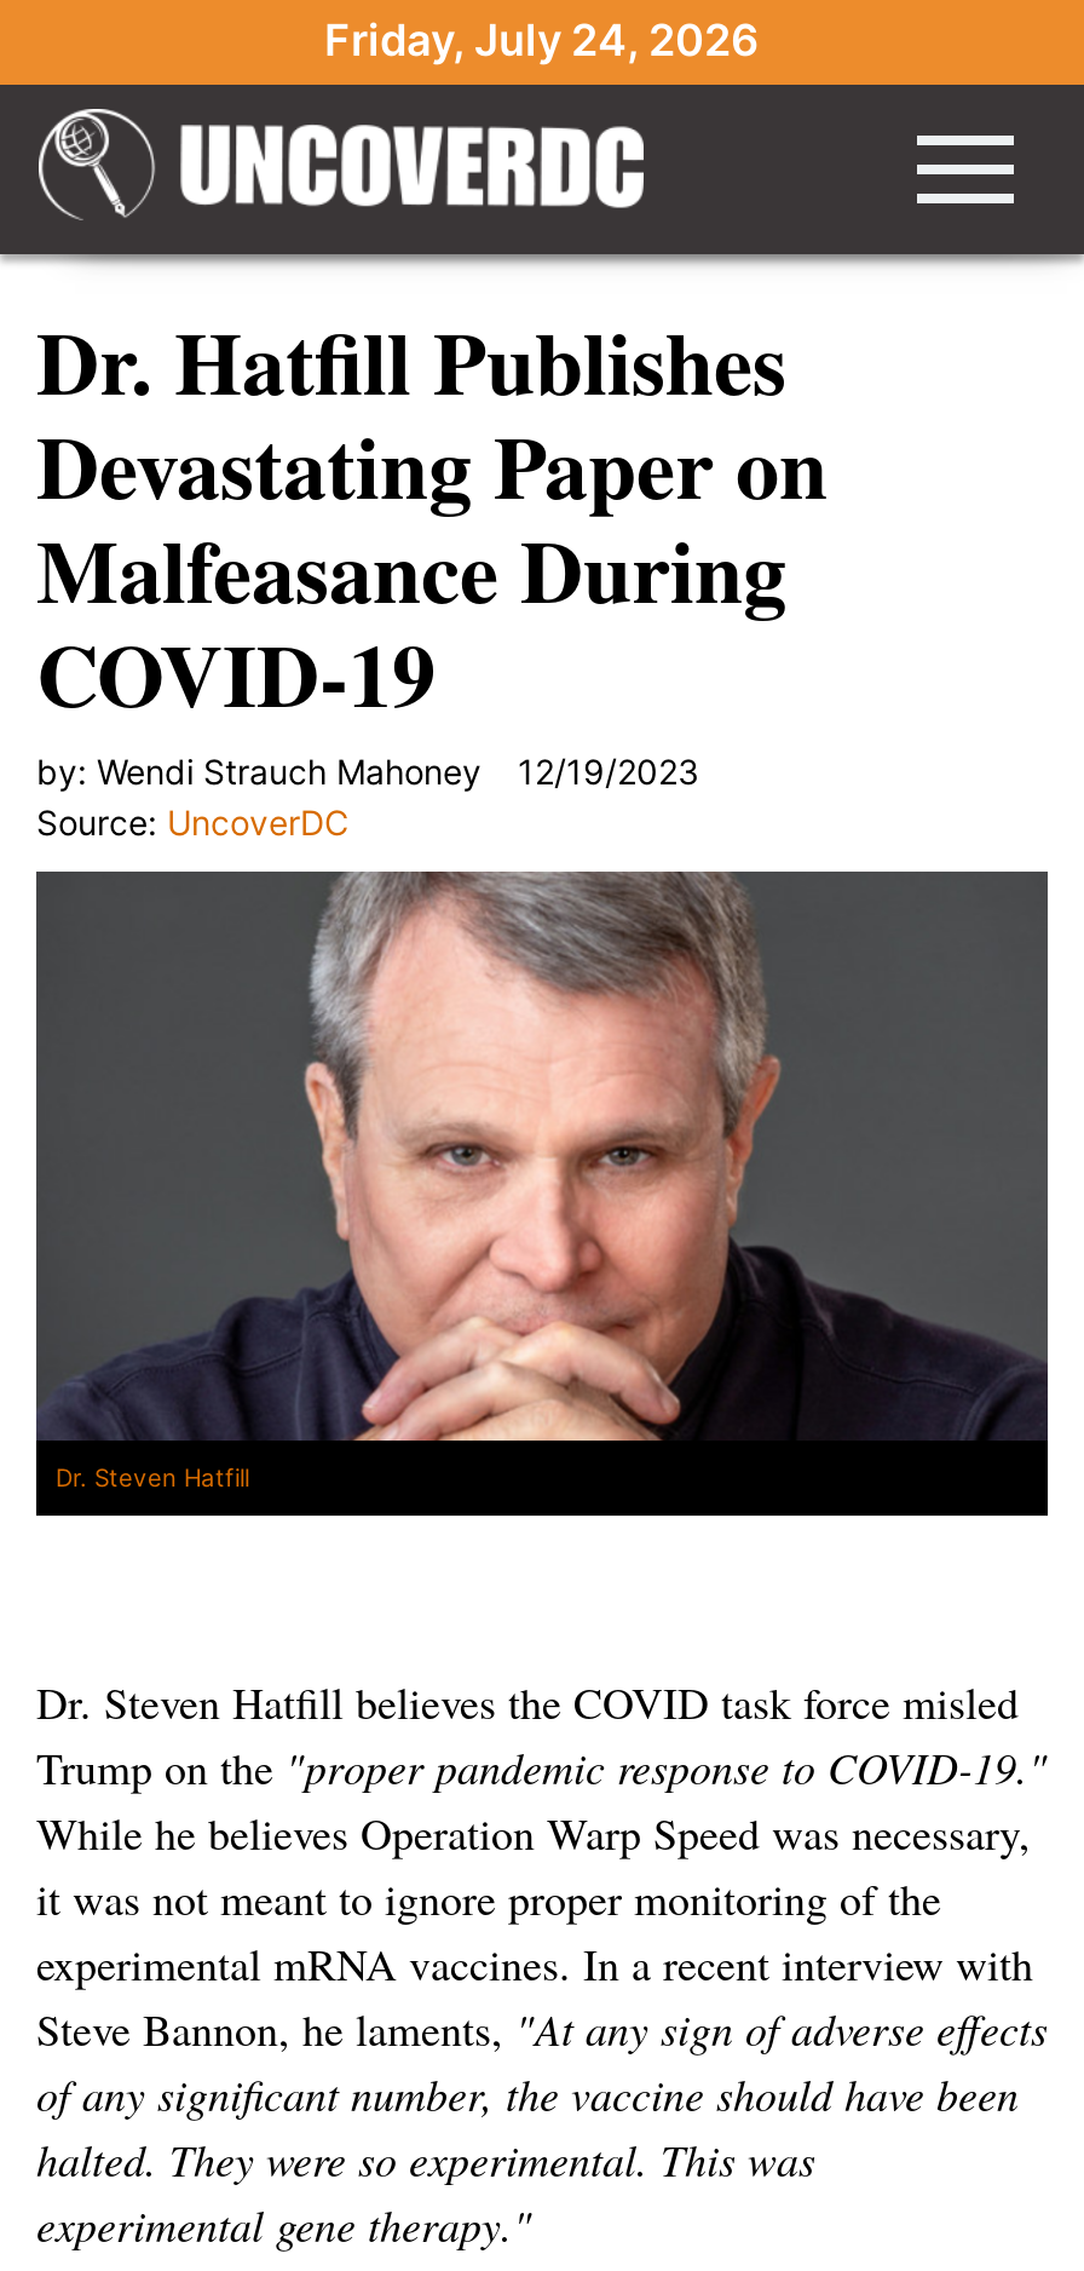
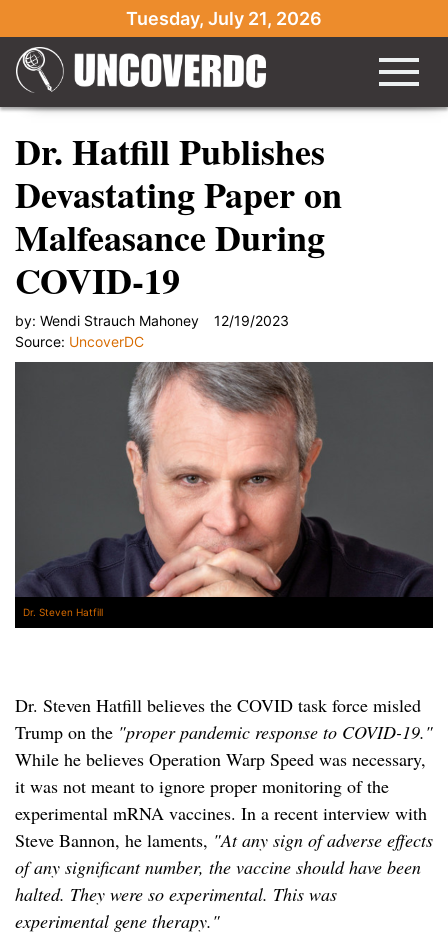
- Friday, July 24, 2026
+ Tuesday, July 21, 2026
